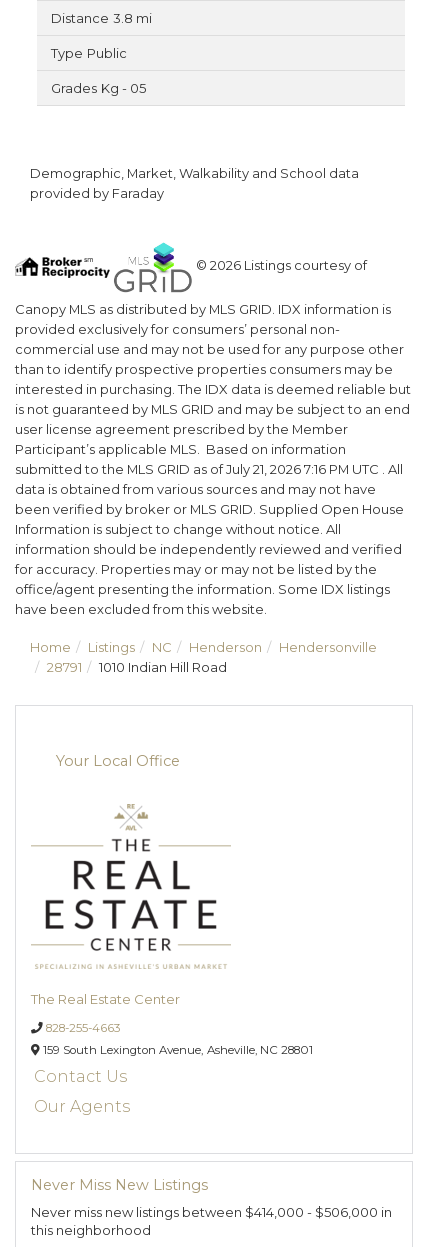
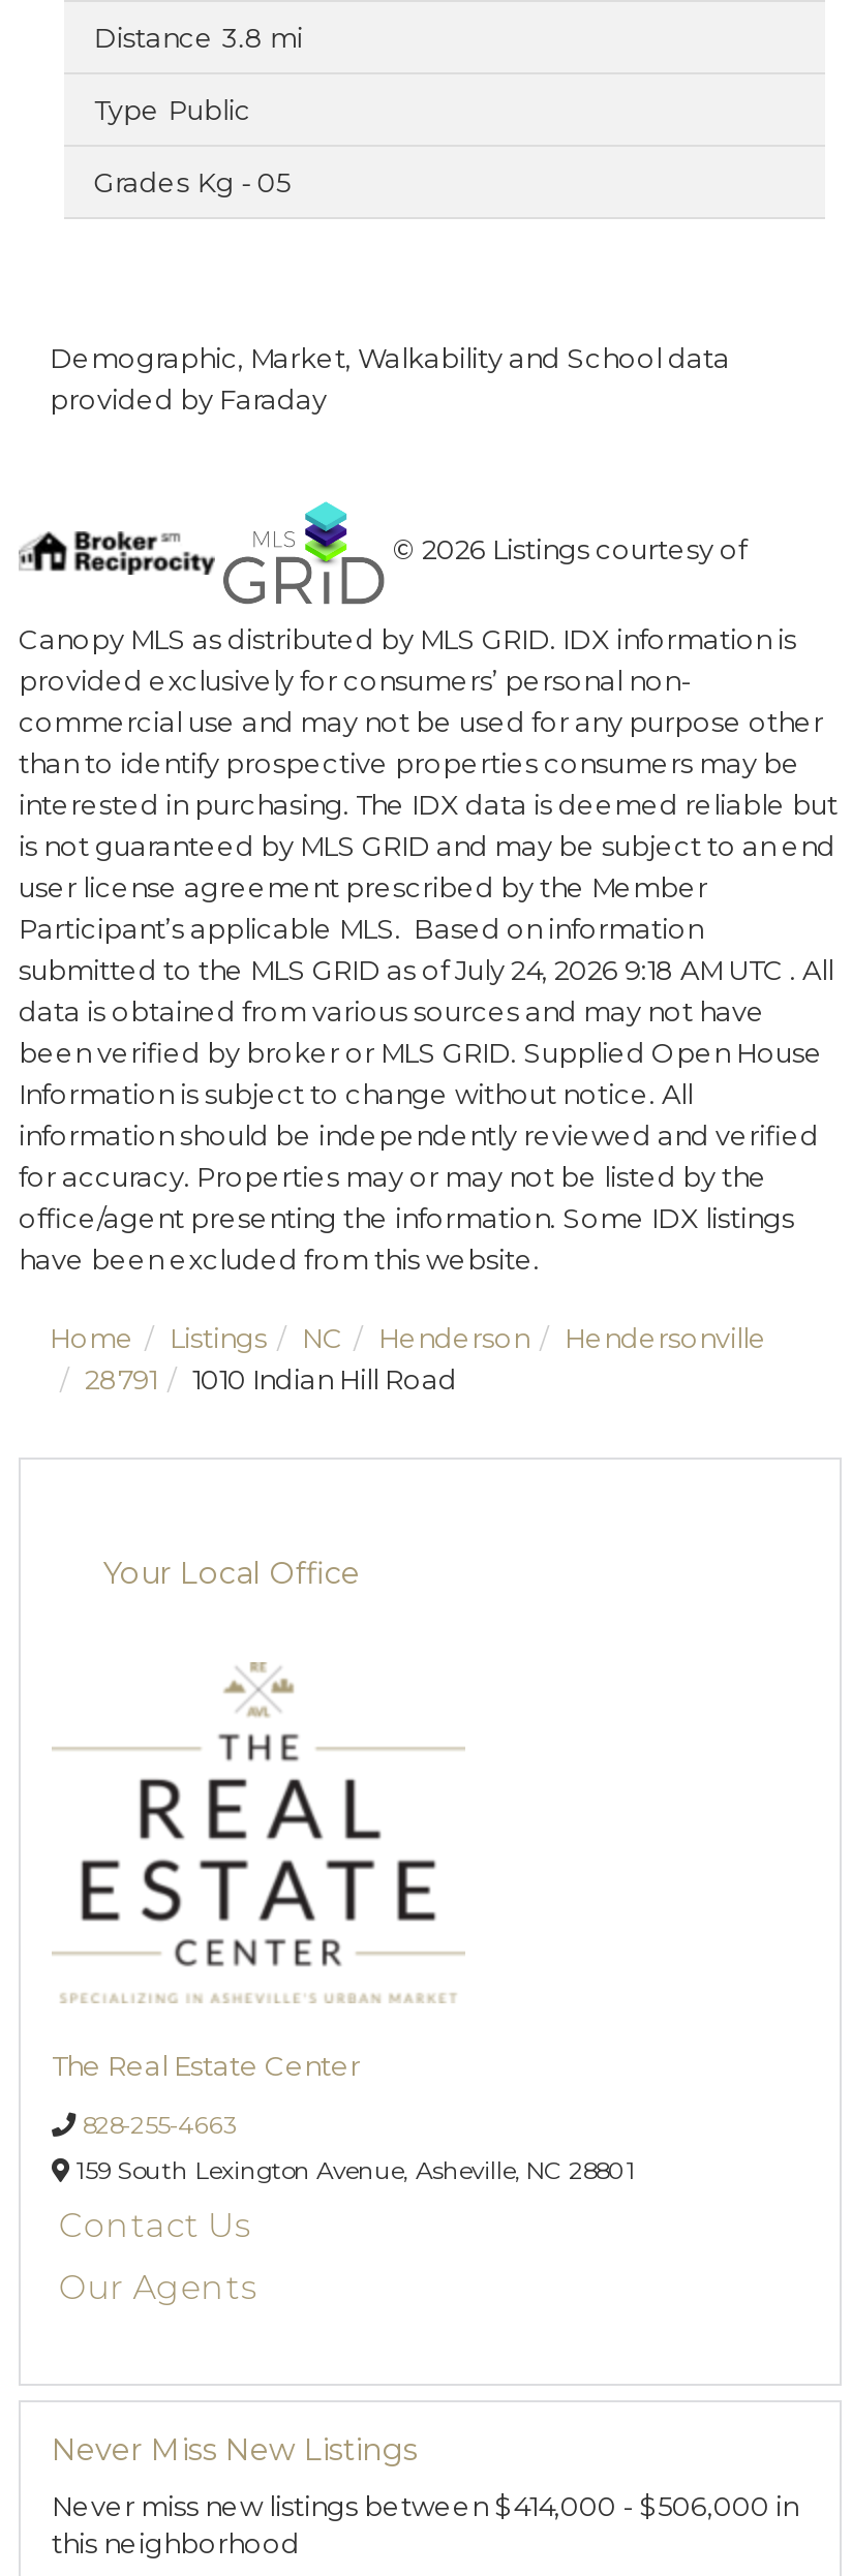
- submitted to the MLS GRID as of July 21, 2026 7:16 PM UTC . All
+ submitted to the MLS GRID as of July 24, 2026 9:18 AM UTC . All
